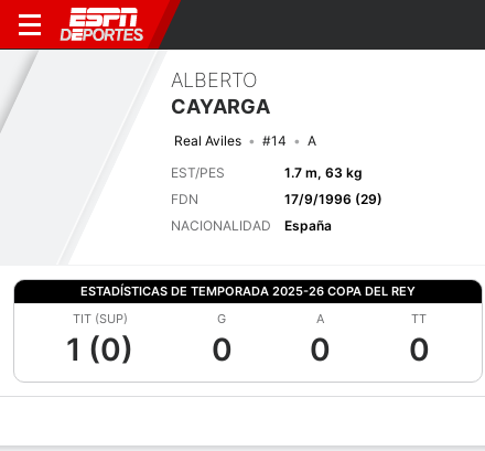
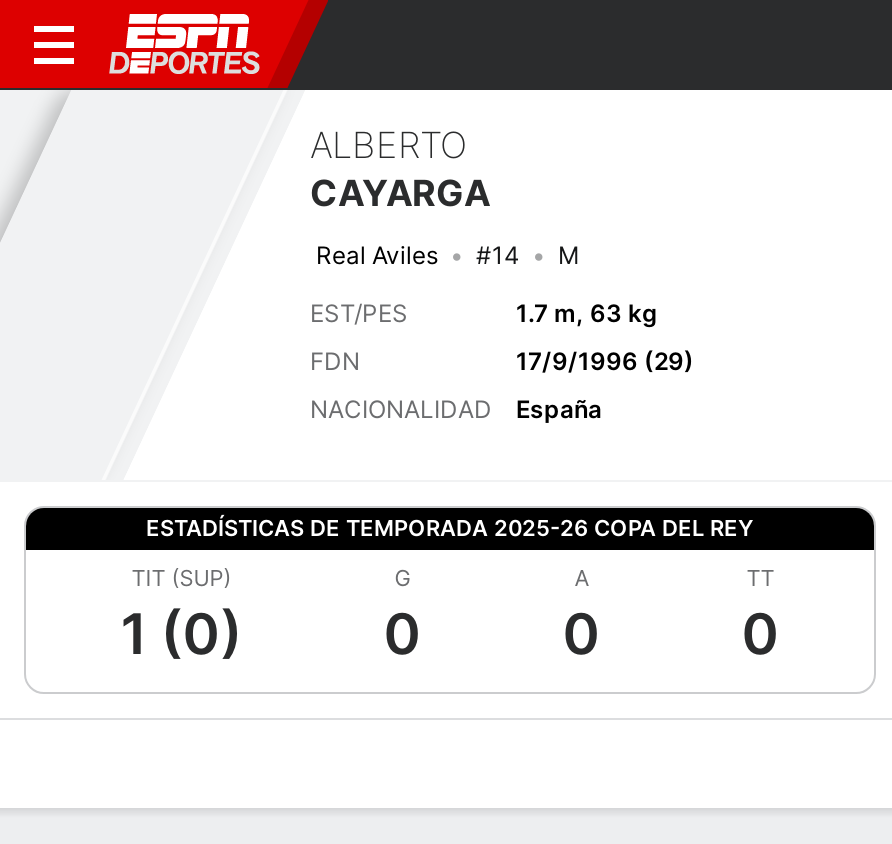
- A
+ M
